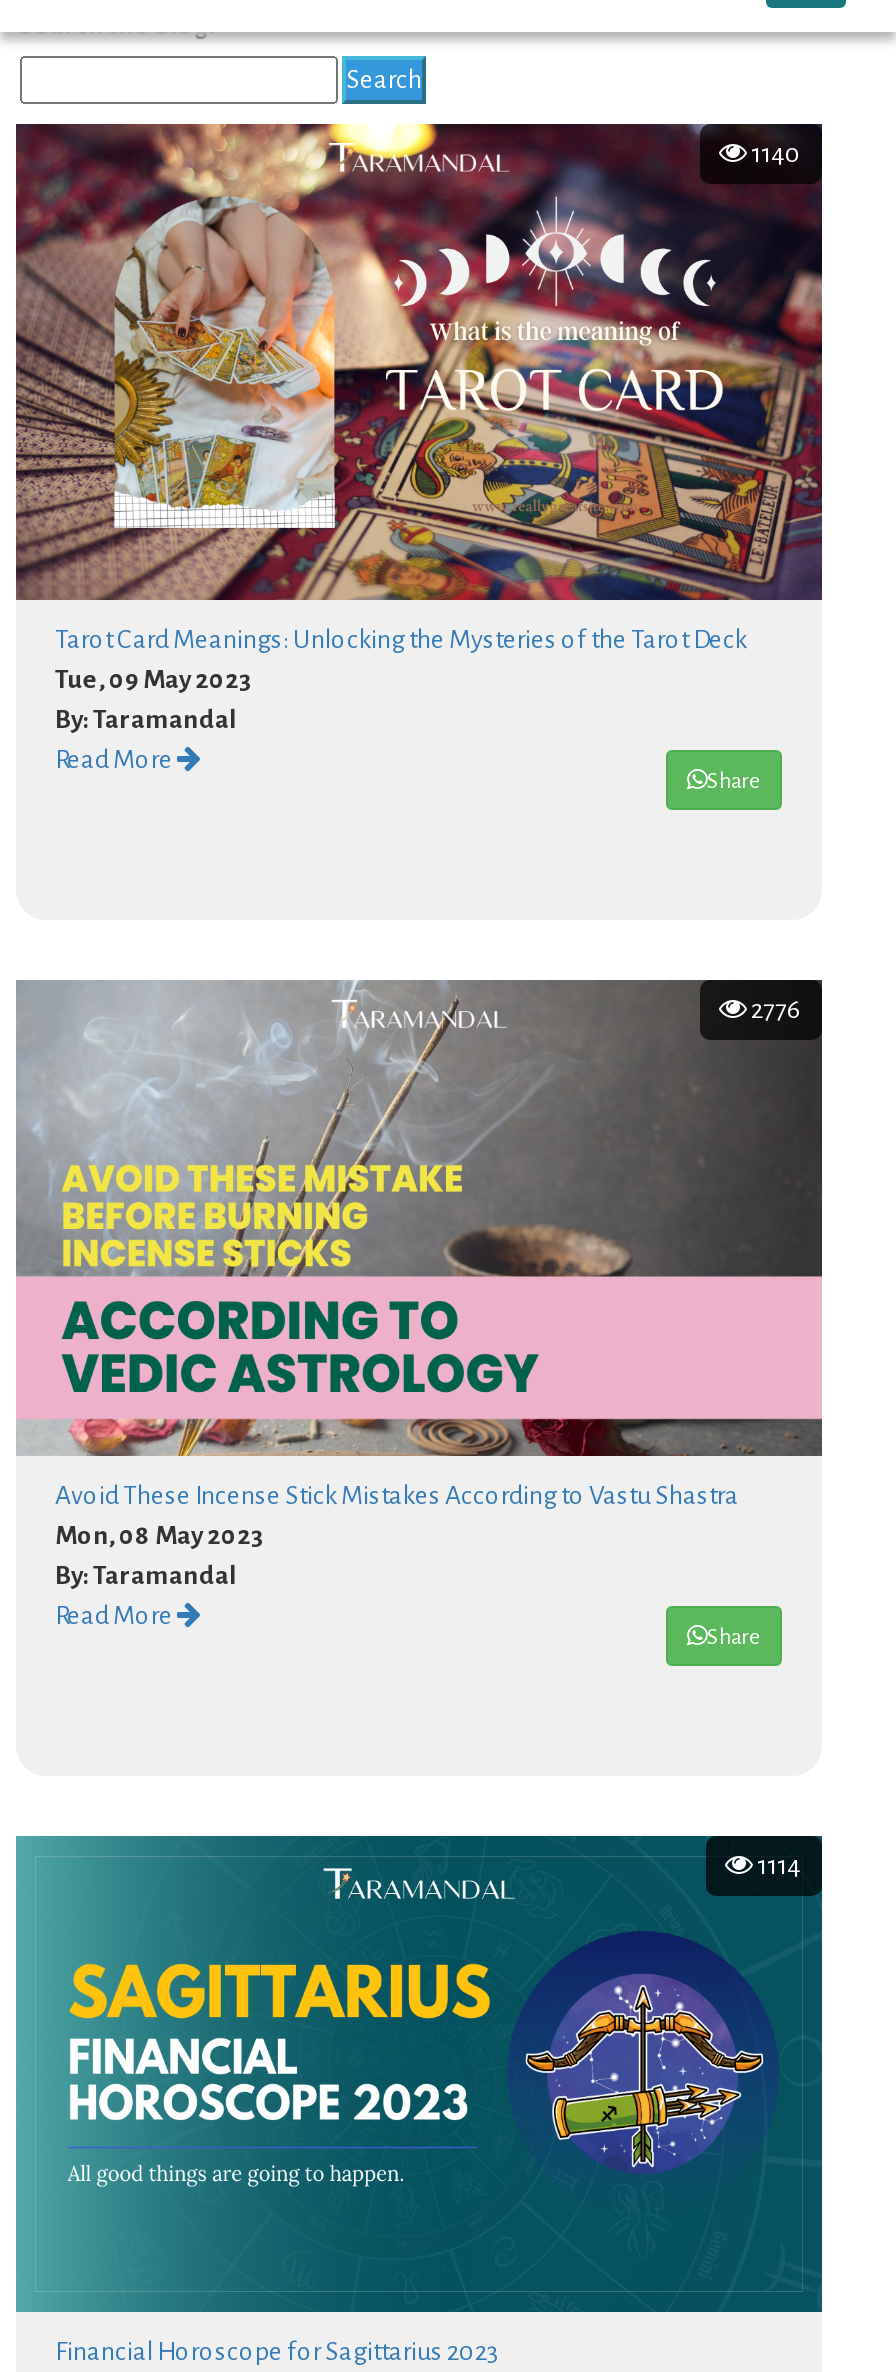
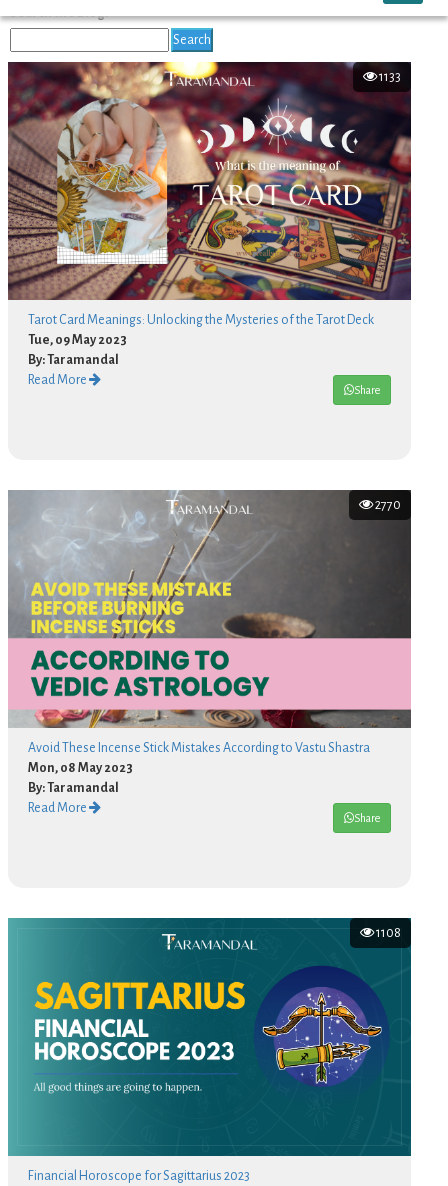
- 1140
+ 1133

- 2776
+ 2770

- 1114
+ 1108
